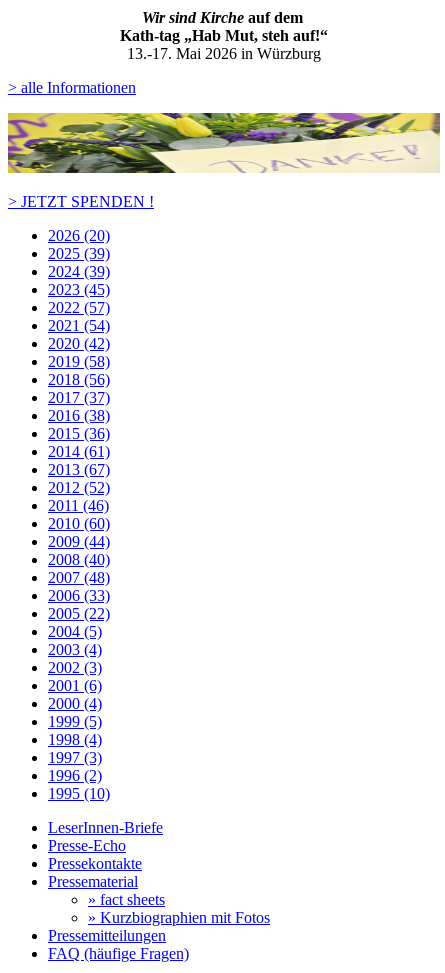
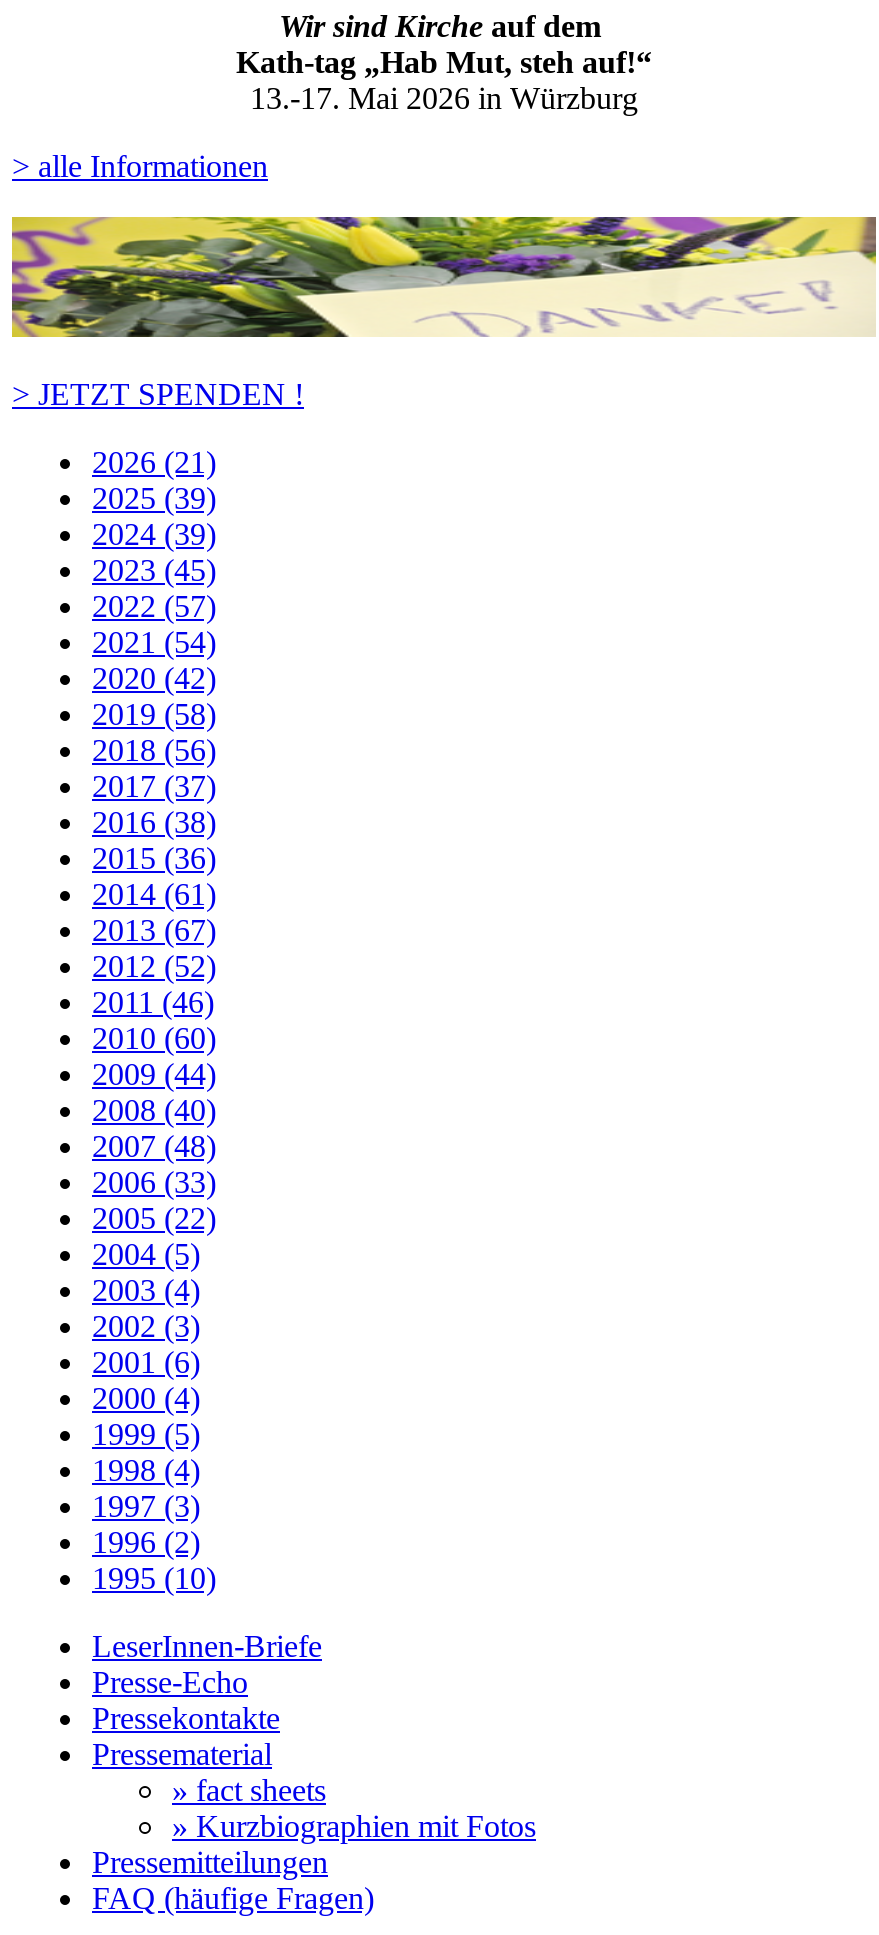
- 2026 (20)
+ 2026 (21)
